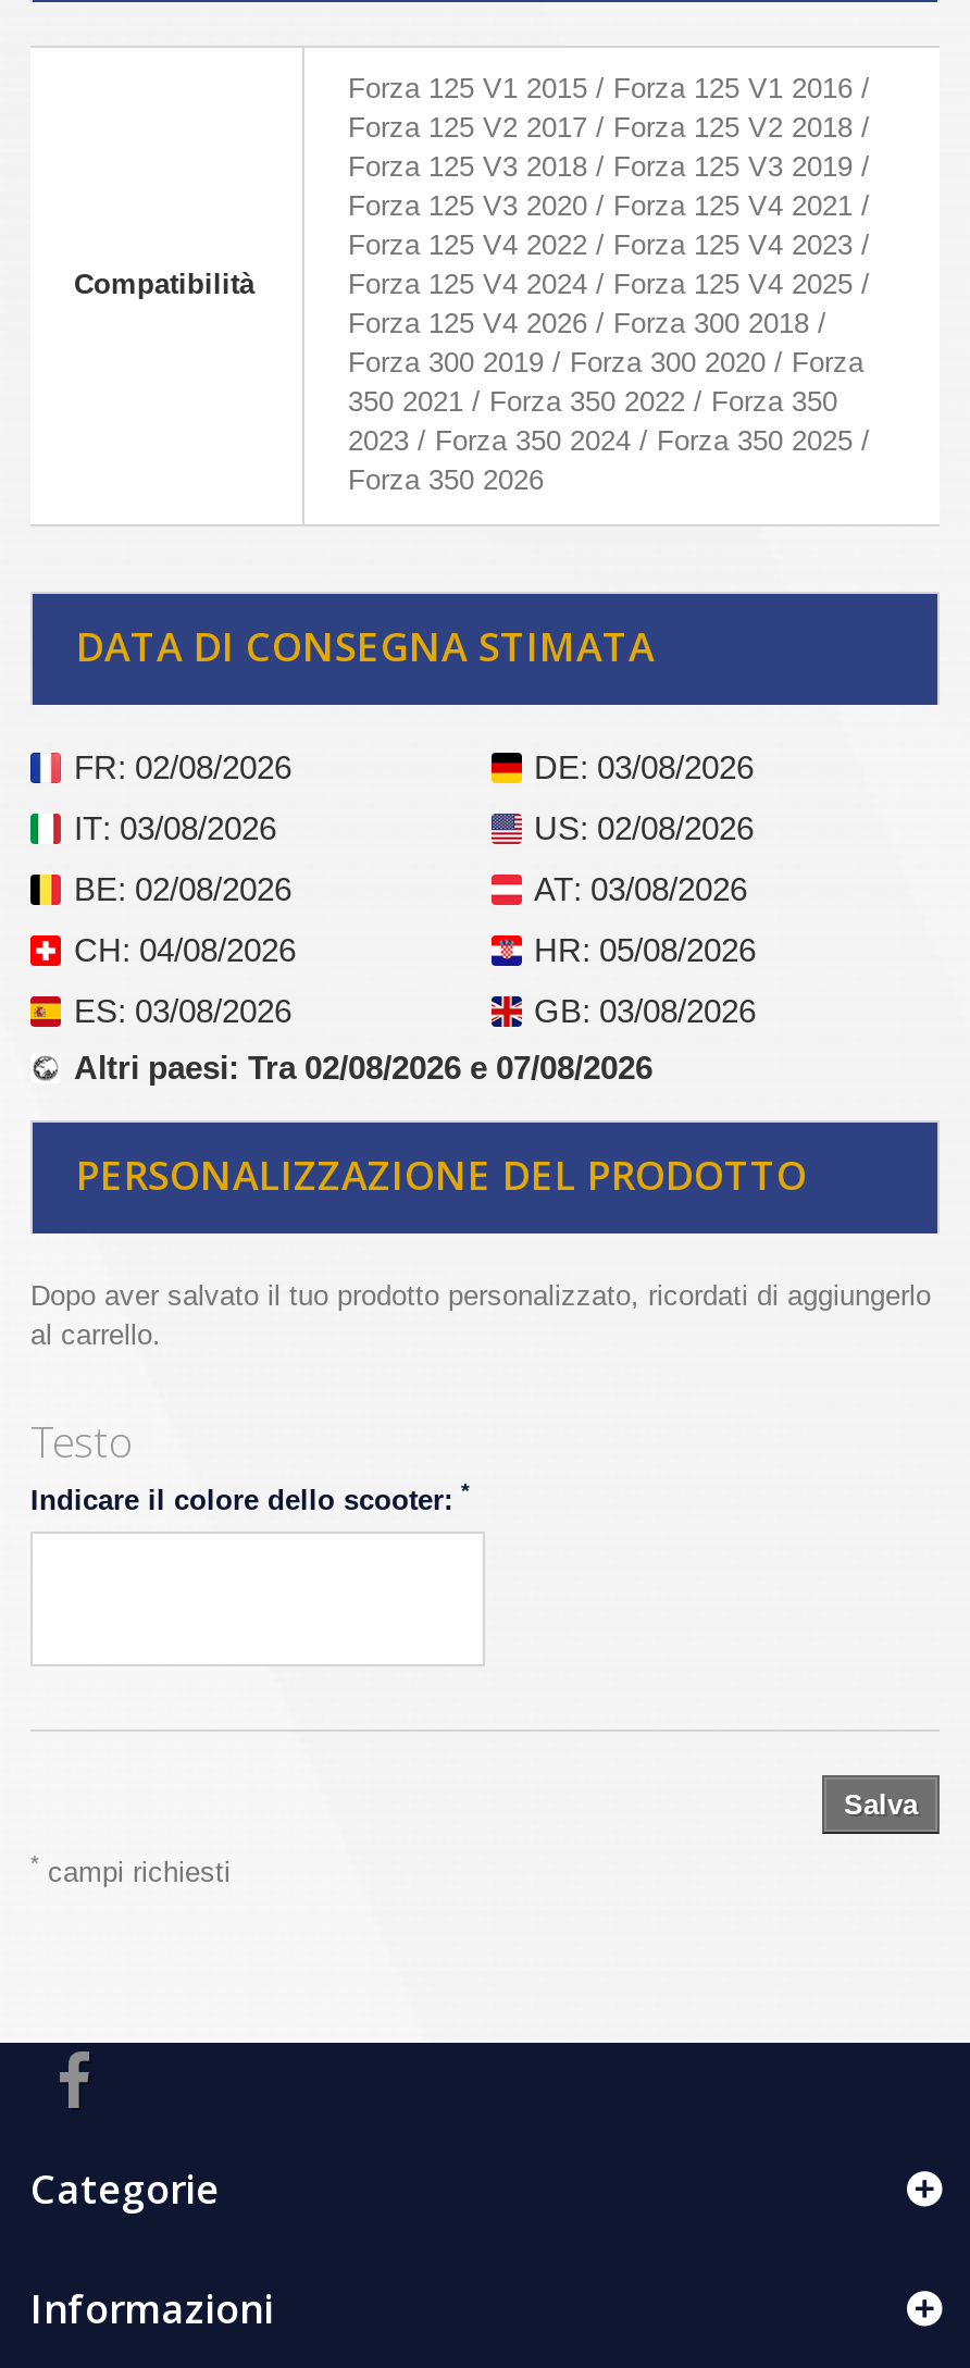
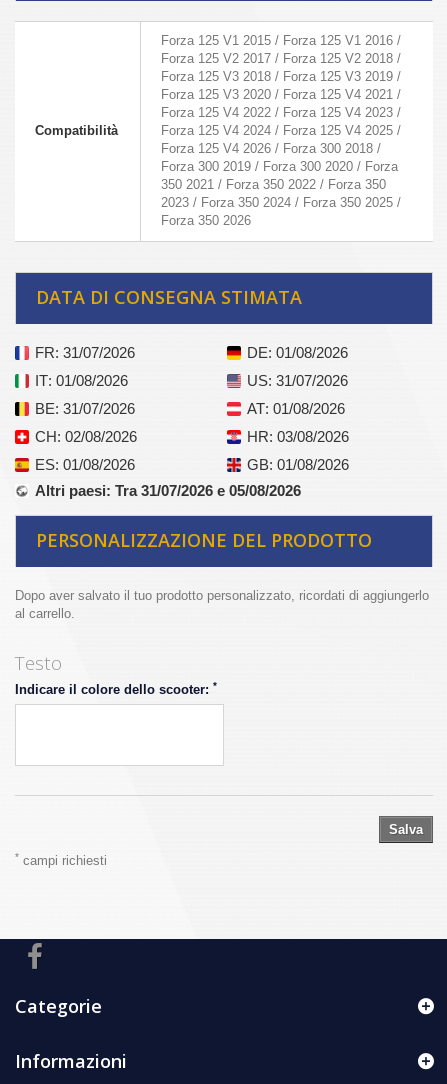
- FR: 02/08/2026
+ FR: 31/07/2026

- DE: 03/08/2026
+ DE: 01/08/2026

- IT: 03/08/2026
+ IT: 01/08/2026

- US: 02/08/2026
+ US: 31/07/2026

- BE: 02/08/2026
+ BE: 31/07/2026

- AT: 03/08/2026
+ AT: 01/08/2026

- CH: 04/08/2026
+ CH: 02/08/2026

- HR: 05/08/2026
+ HR: 03/08/2026

- ES: 03/08/2026
+ ES: 01/08/2026

- GB: 03/08/2026
+ GB: 01/08/2026

- Altri paesi: Tra 02/08/2026 e 07/08/2026
+ Altri paesi: Tra 31/07/2026 e 05/08/2026
